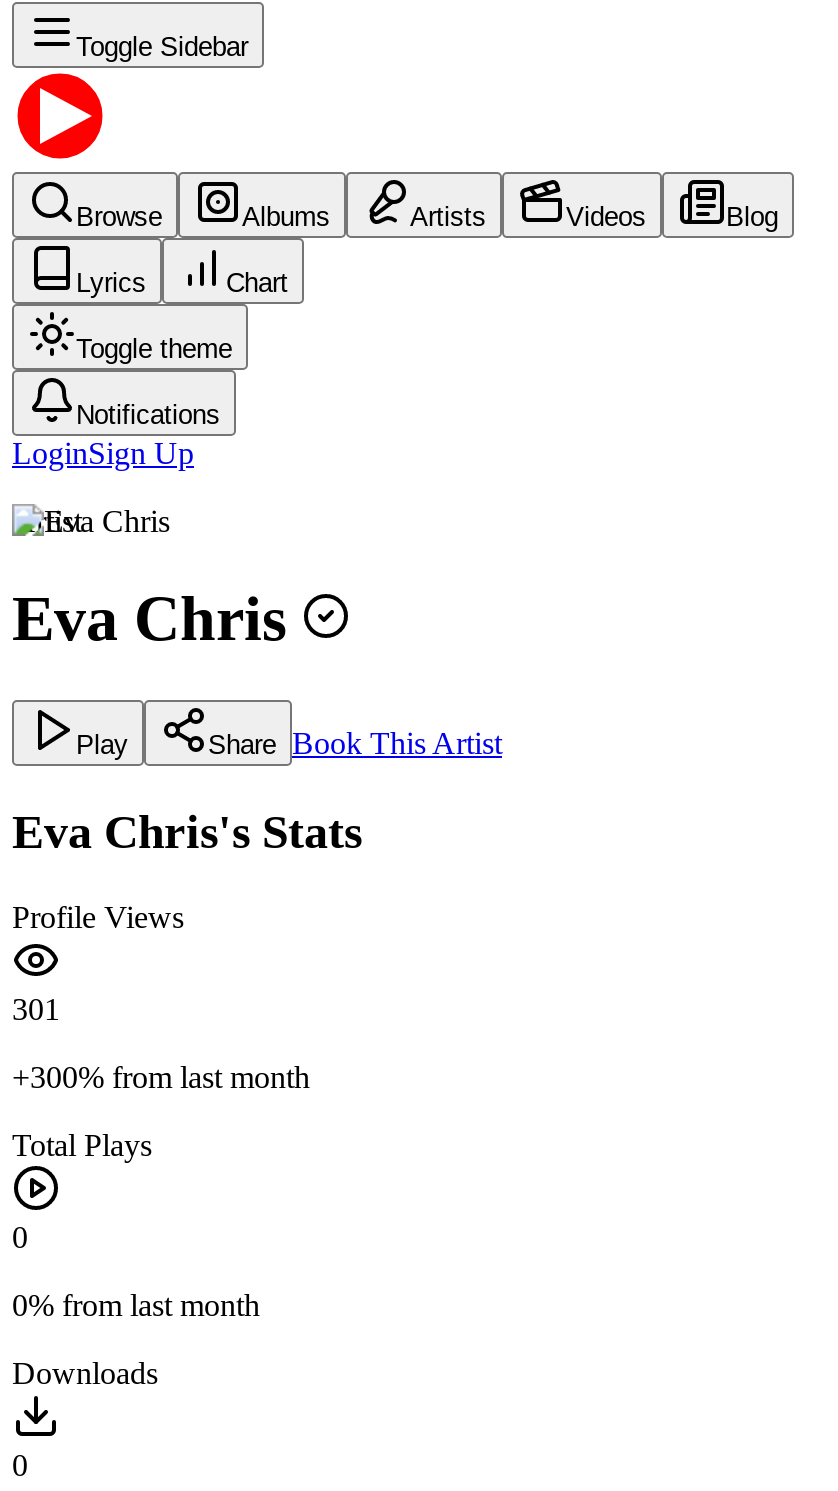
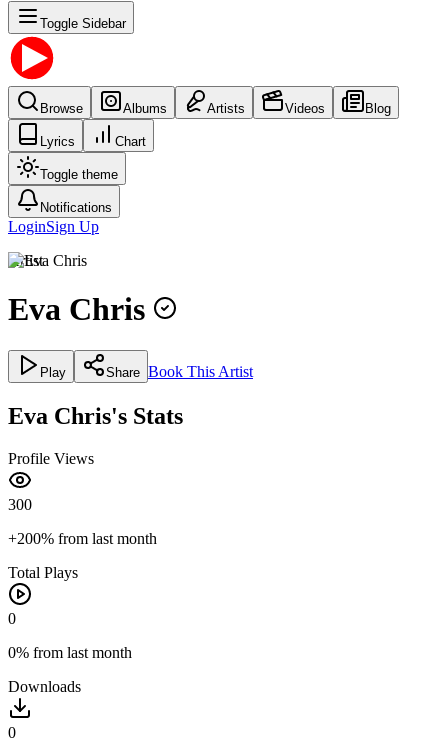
- 301
+ 300

- +300% from last month
+ +200% from last month
